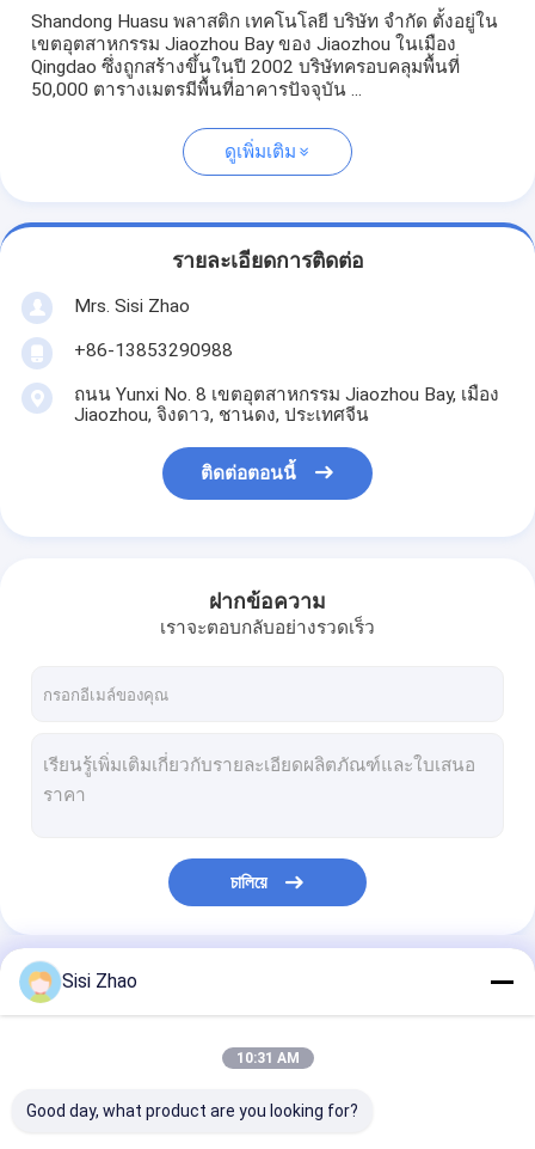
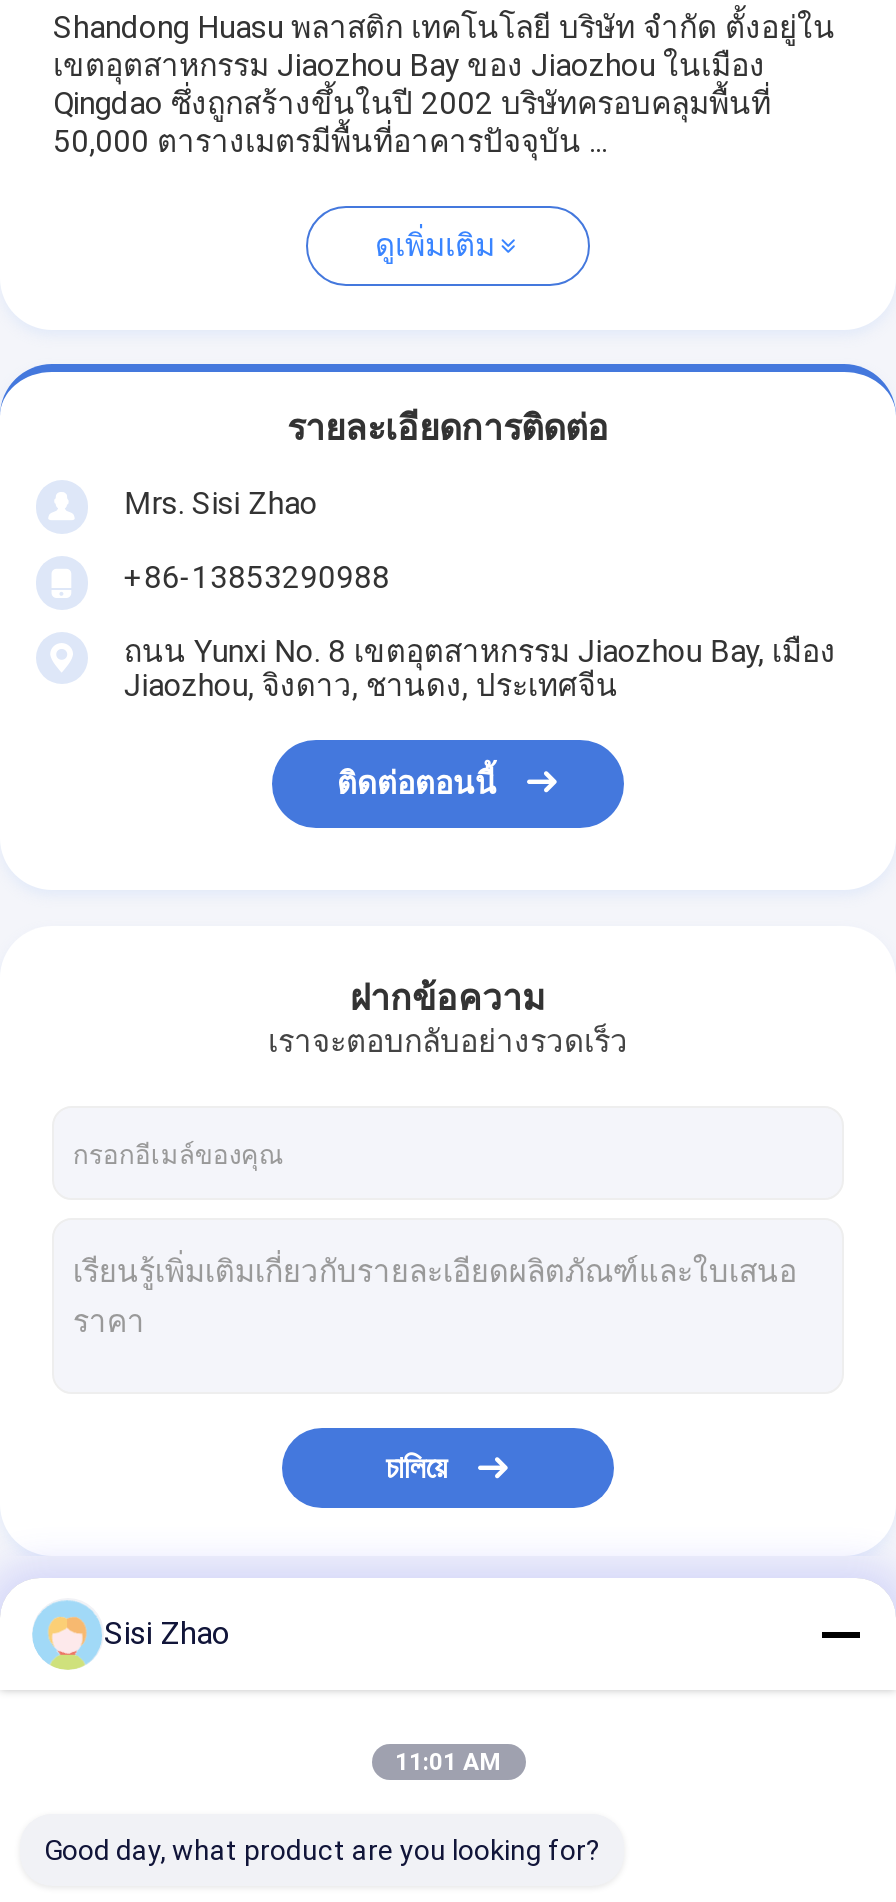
- 10:31 AM
+ 11:01 AM
